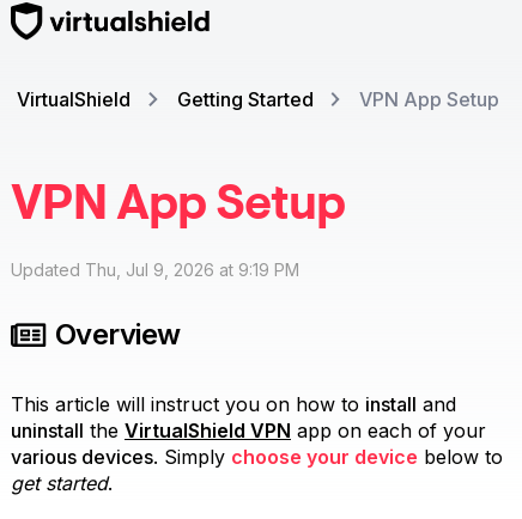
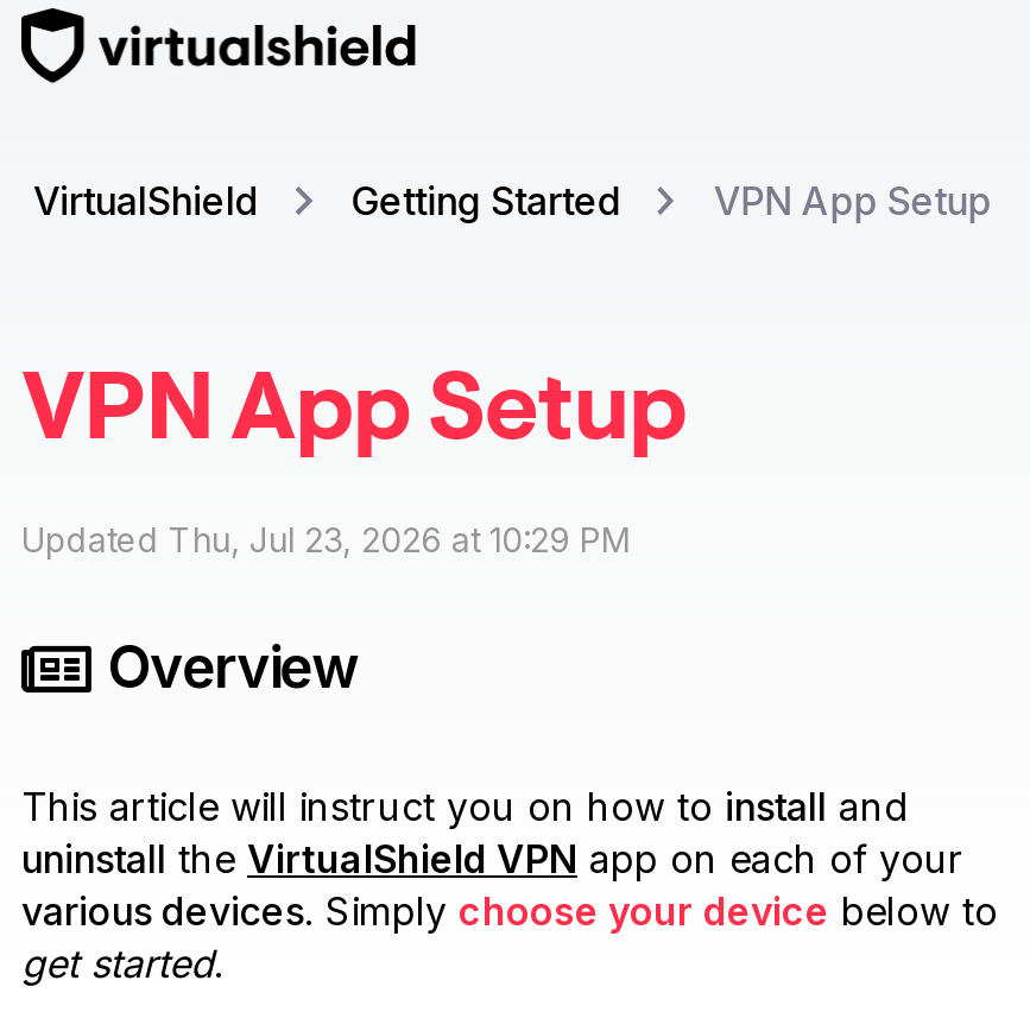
- Updated Thu, Jul 9, 2026 at 9:19 PM
+ Updated Thu, Jul 23, 2026 at 10:29 PM
